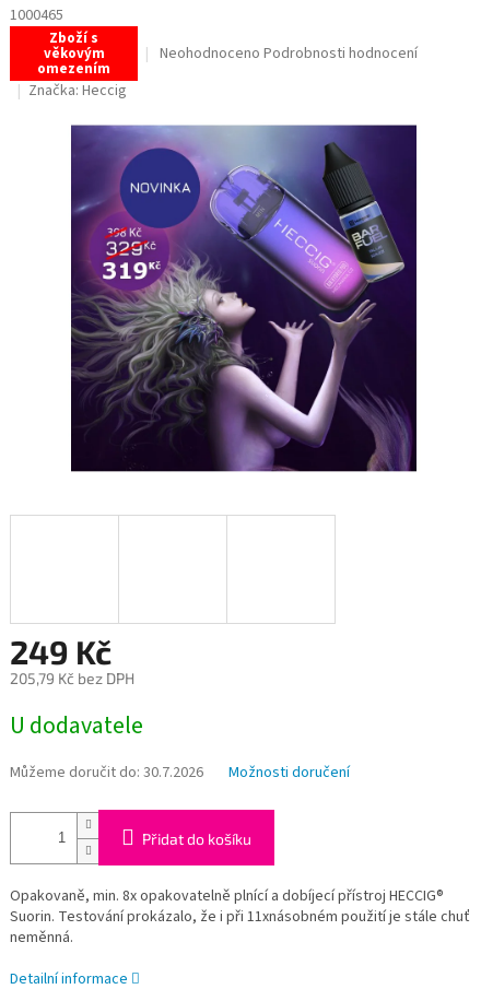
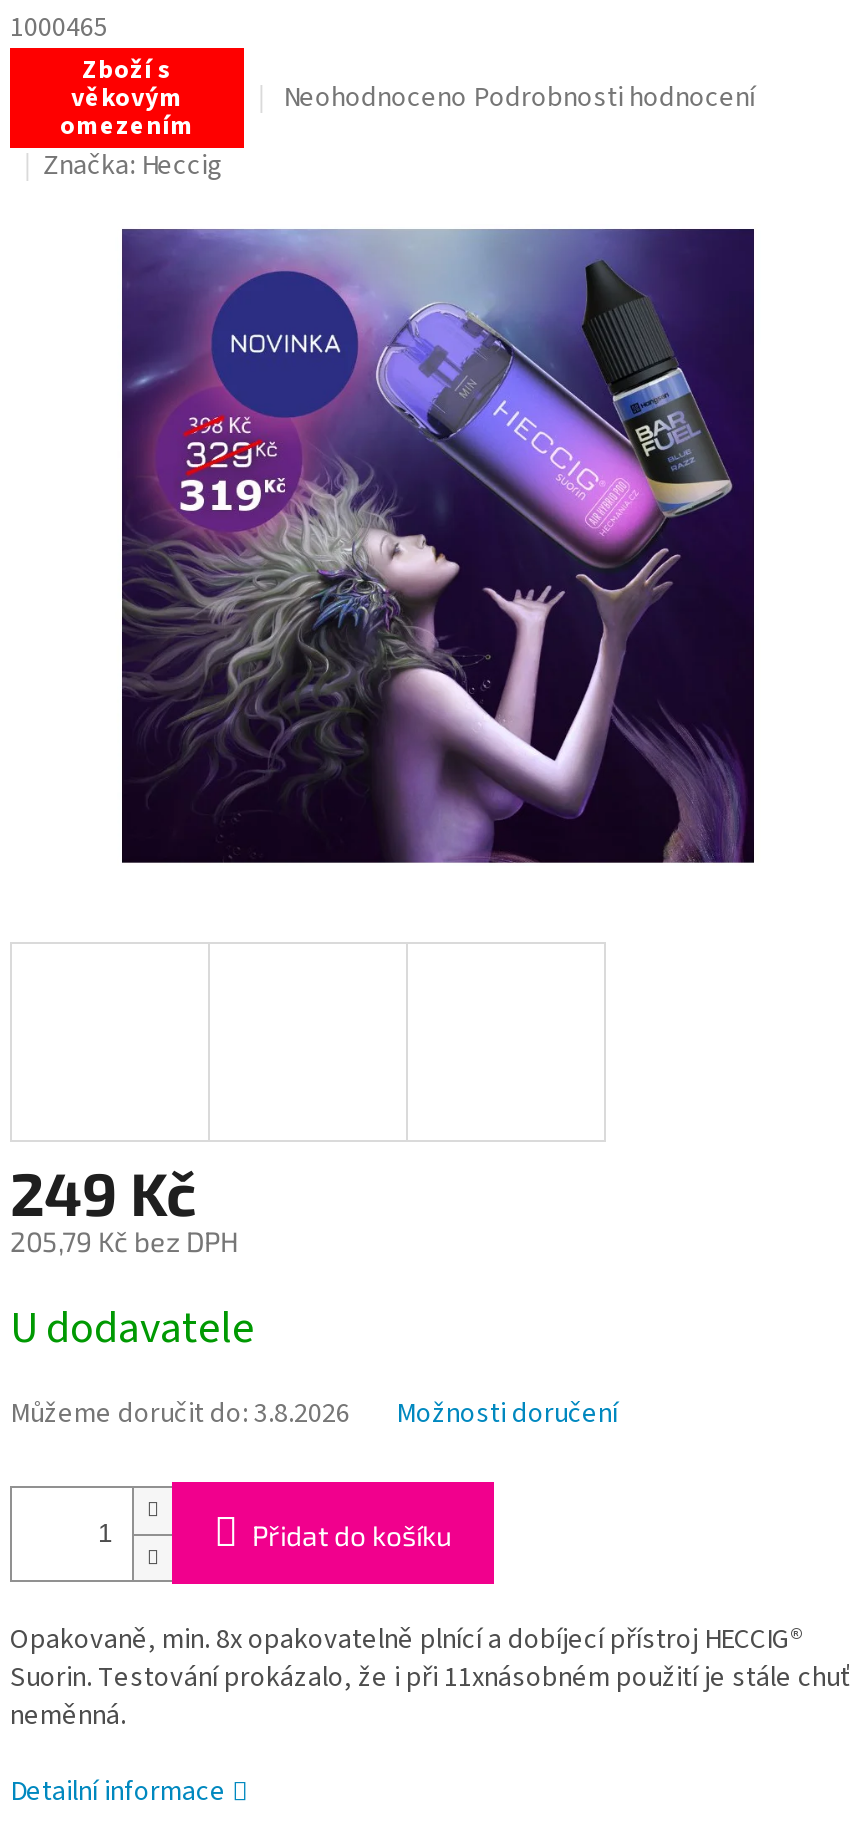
- Můžeme doručit do: 30.7.2026
+ Můžeme doručit do: 3.8.2026
